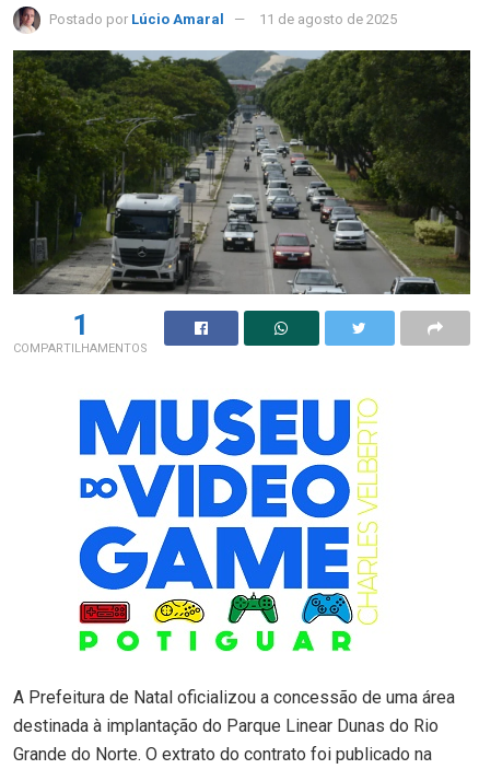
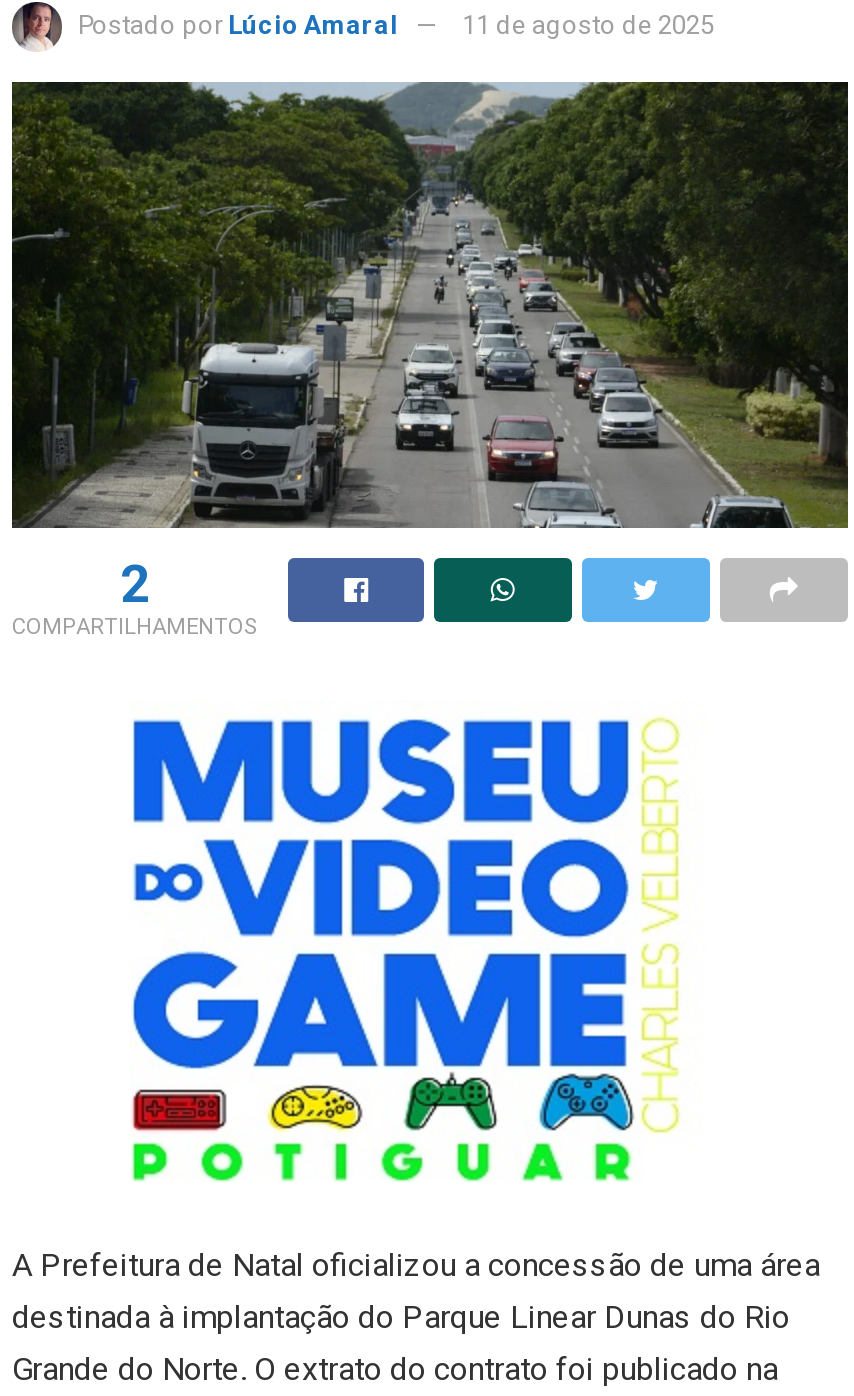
- 1
+ 2
